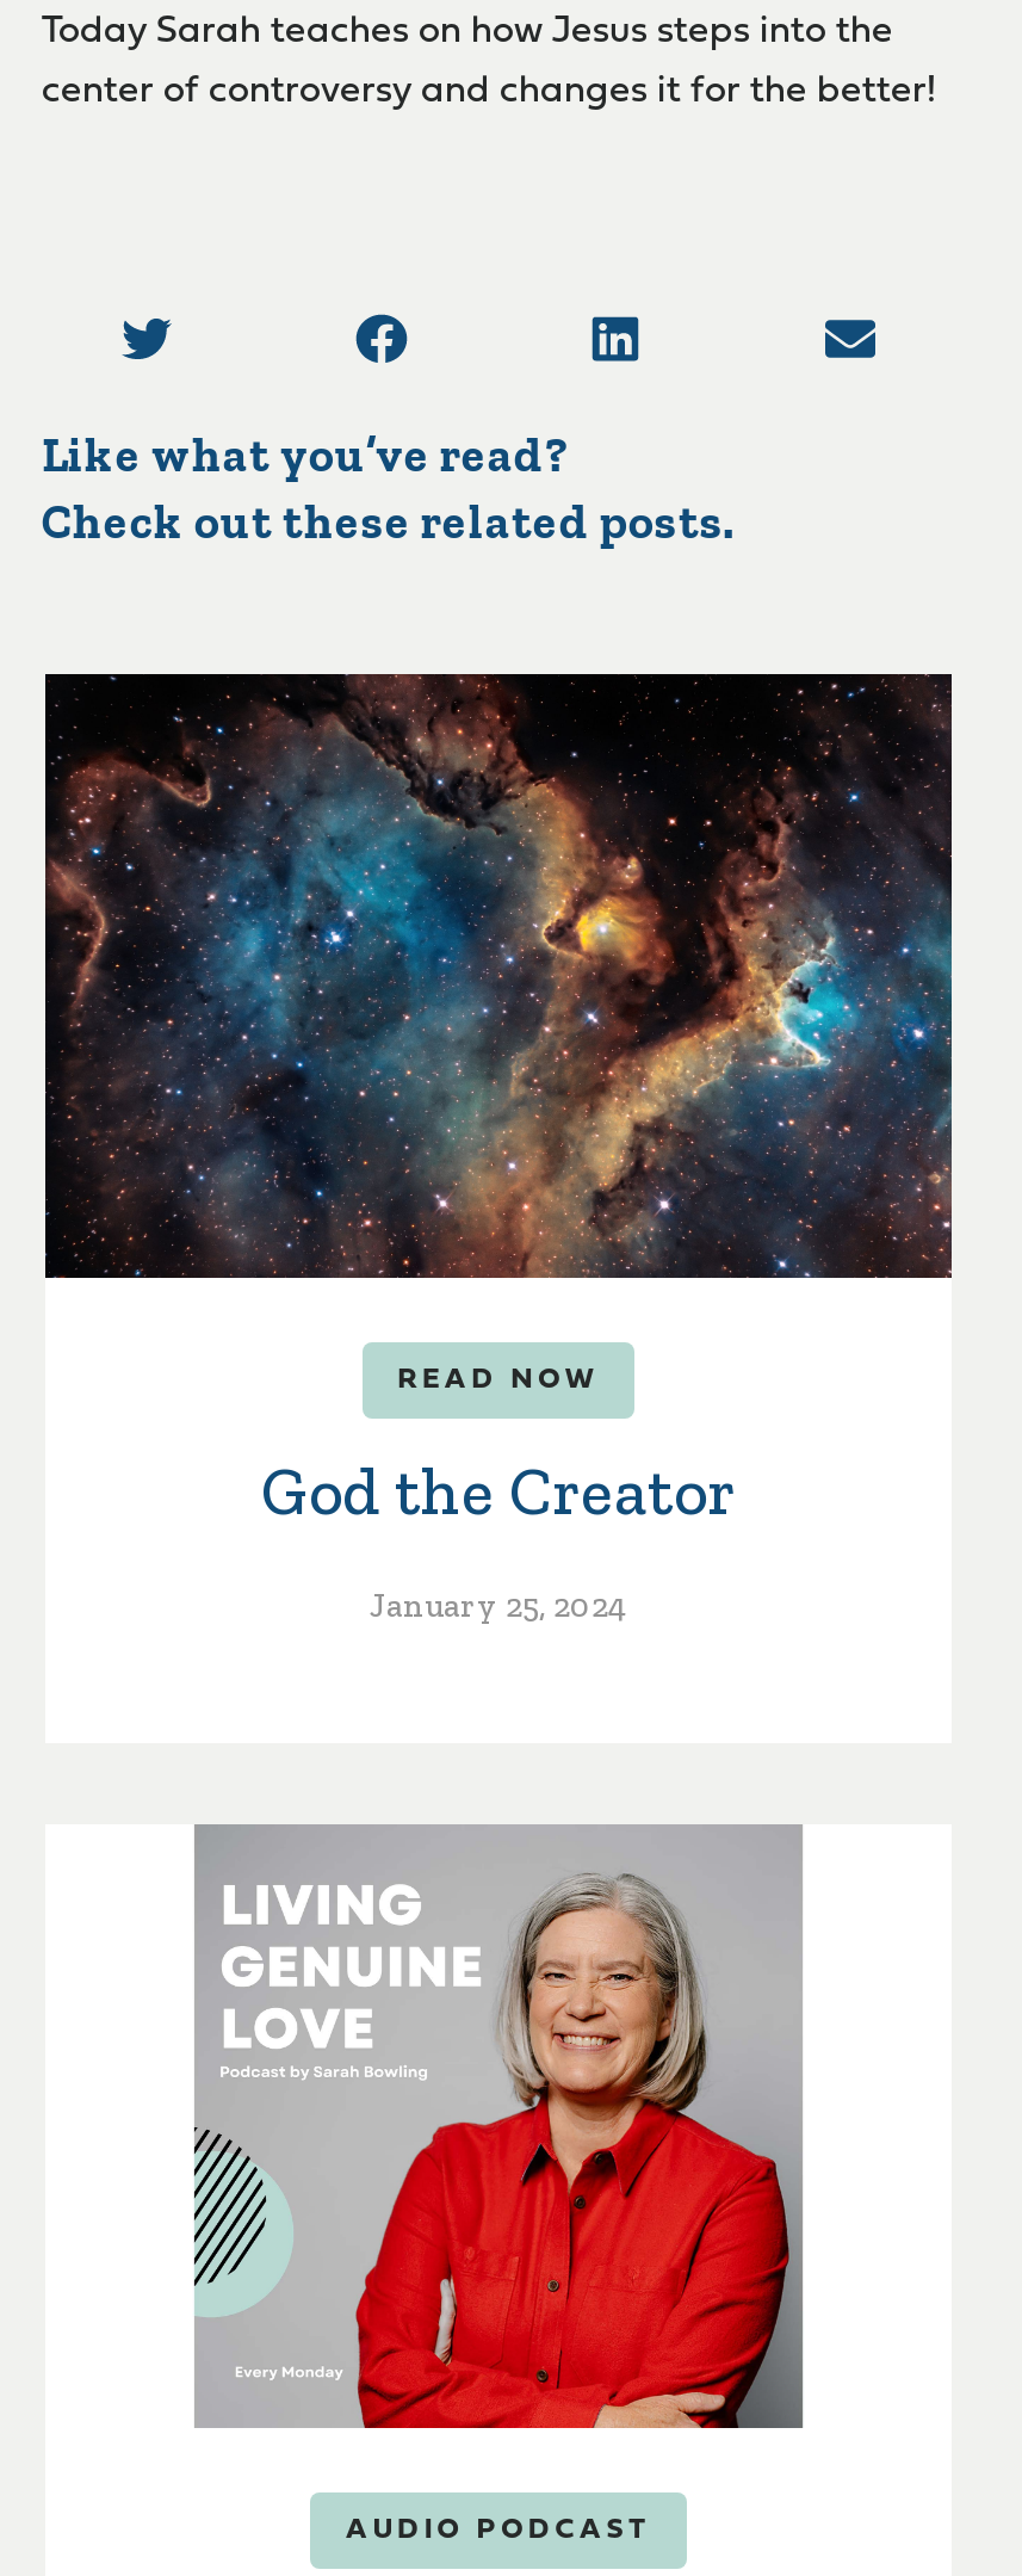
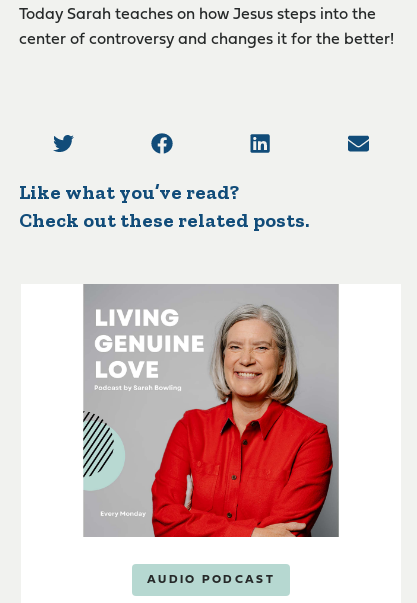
- [image]
- READ NOW
- God the Creator
- January 25, 2024
